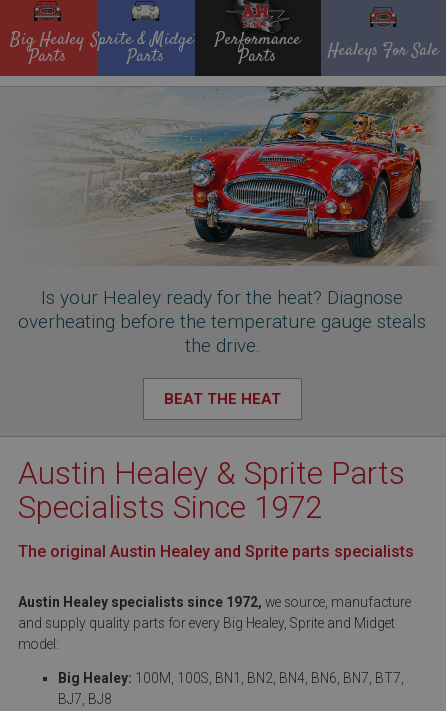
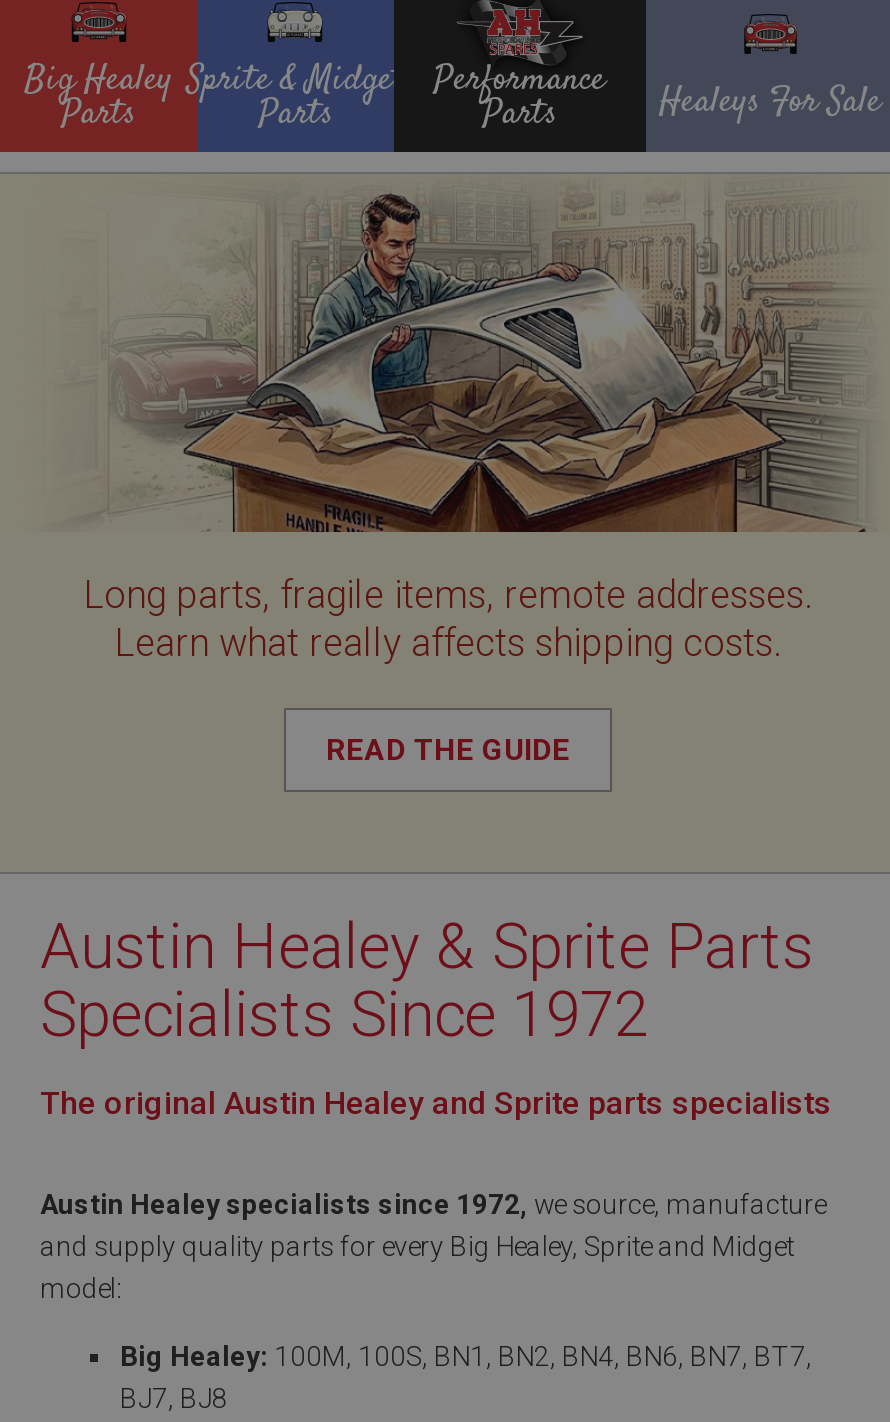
- [image]
- Is your Healey ready for the heat? Diagnose
- overheating before the temperature gauge steals
- the drive.
+ [image]
+ Long parts, fragile items, remote addresses.
+ Learn what really affects shipping costs.

- BEAT THE HEAT
+ READ THE GUIDE
